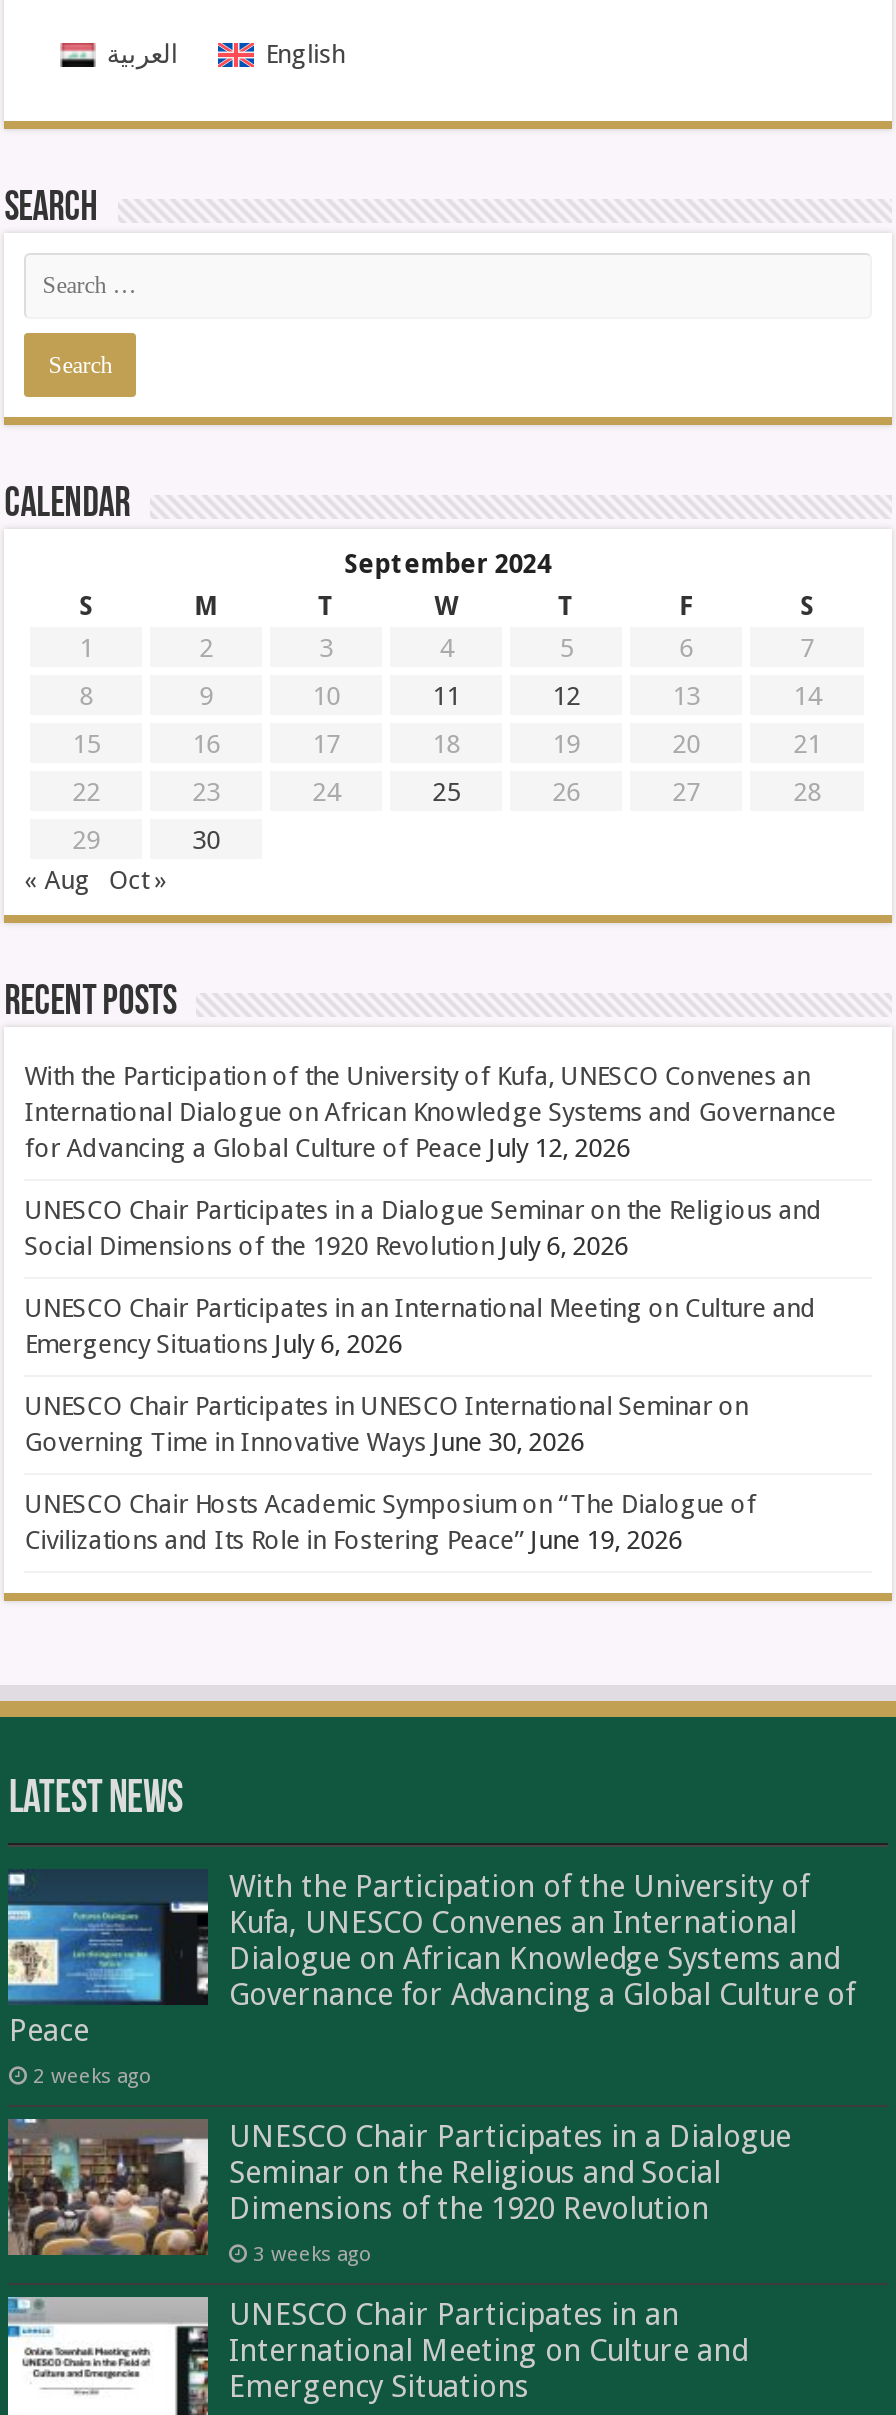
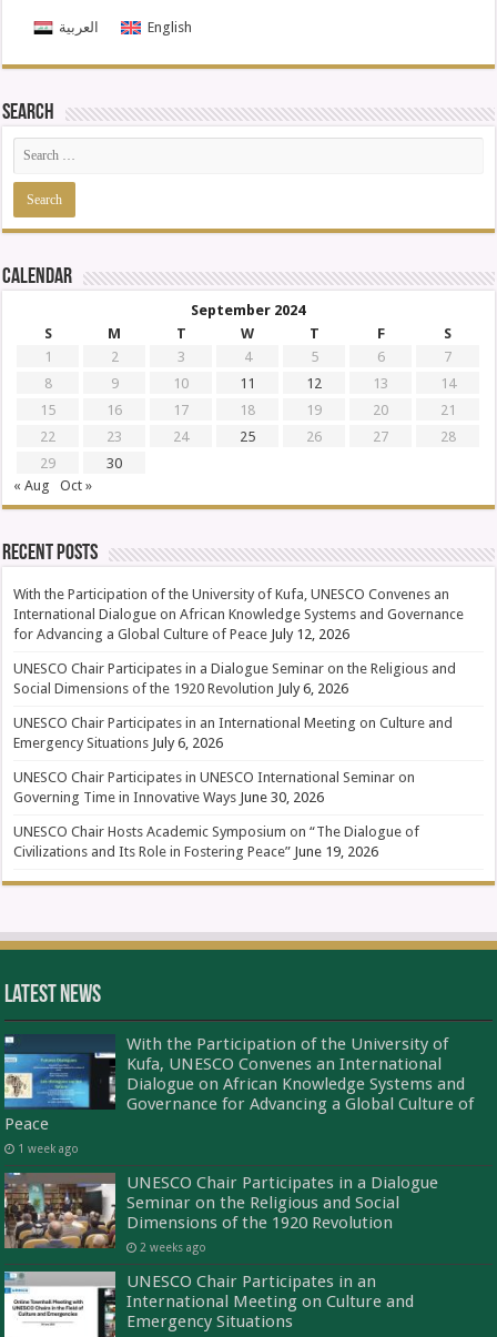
- 2 weeks ago
+ 1 week ago

- 3 weeks ago
+ 2 weeks ago
